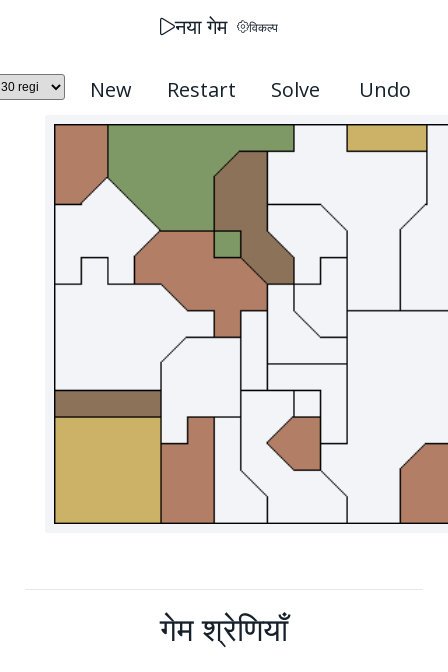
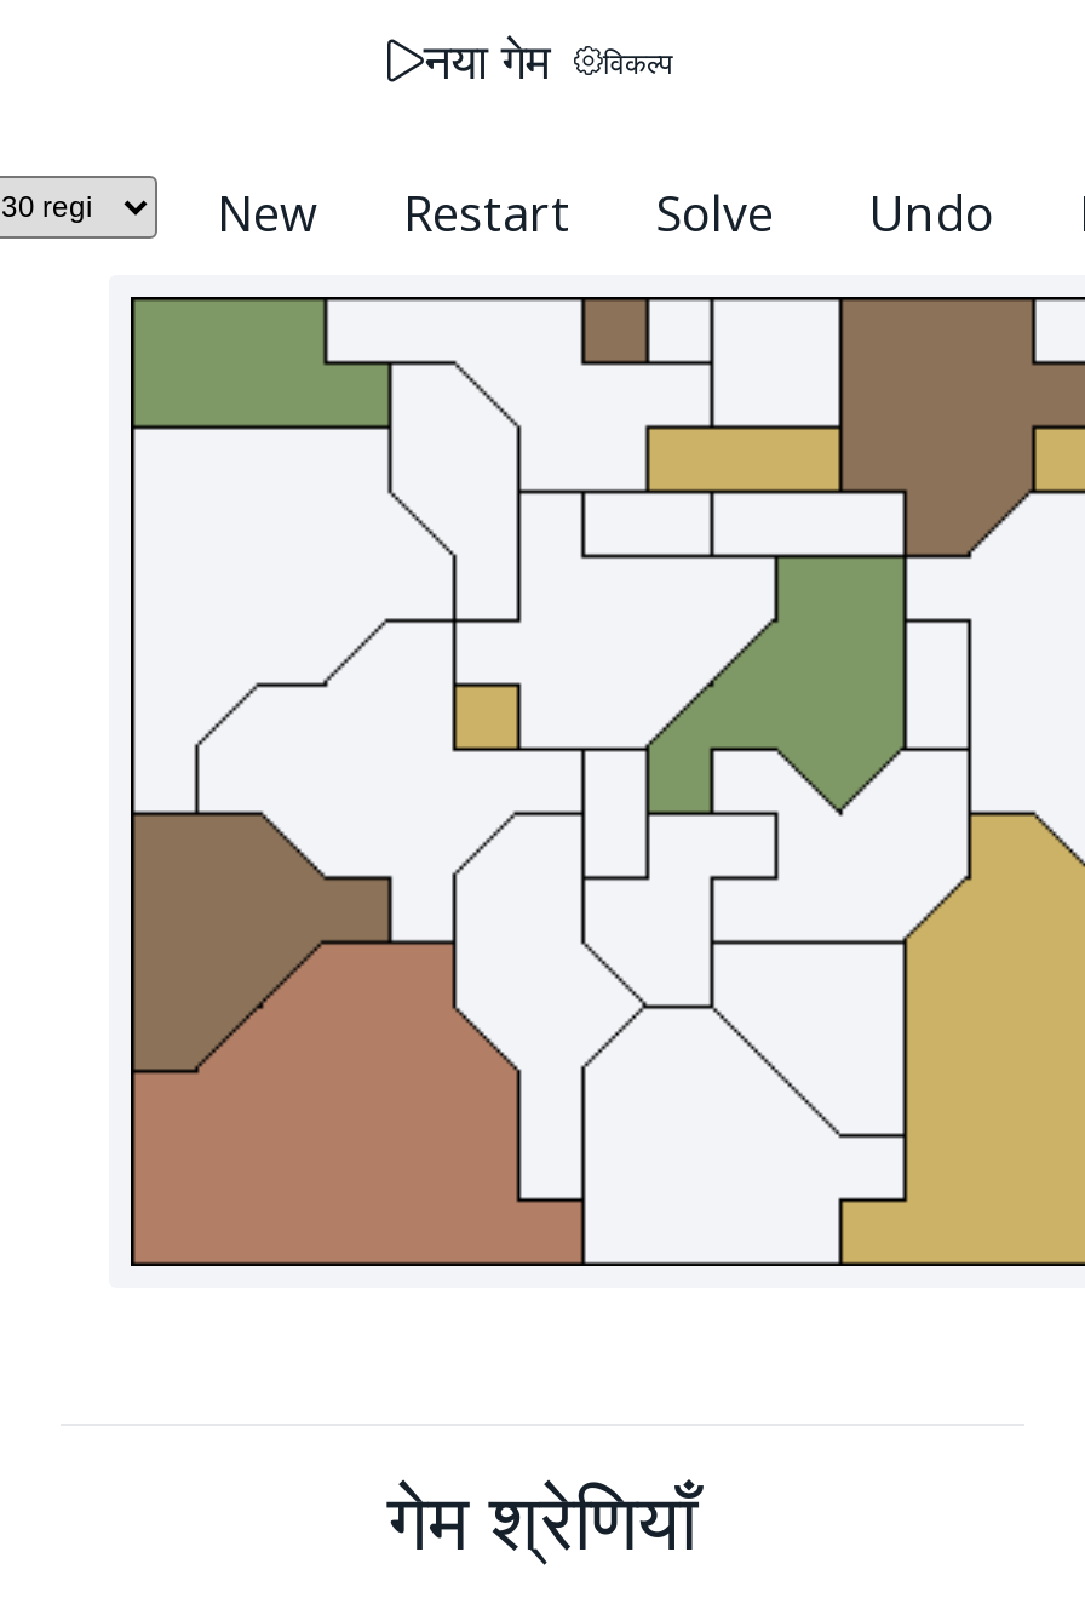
- [image]
+ [image]
